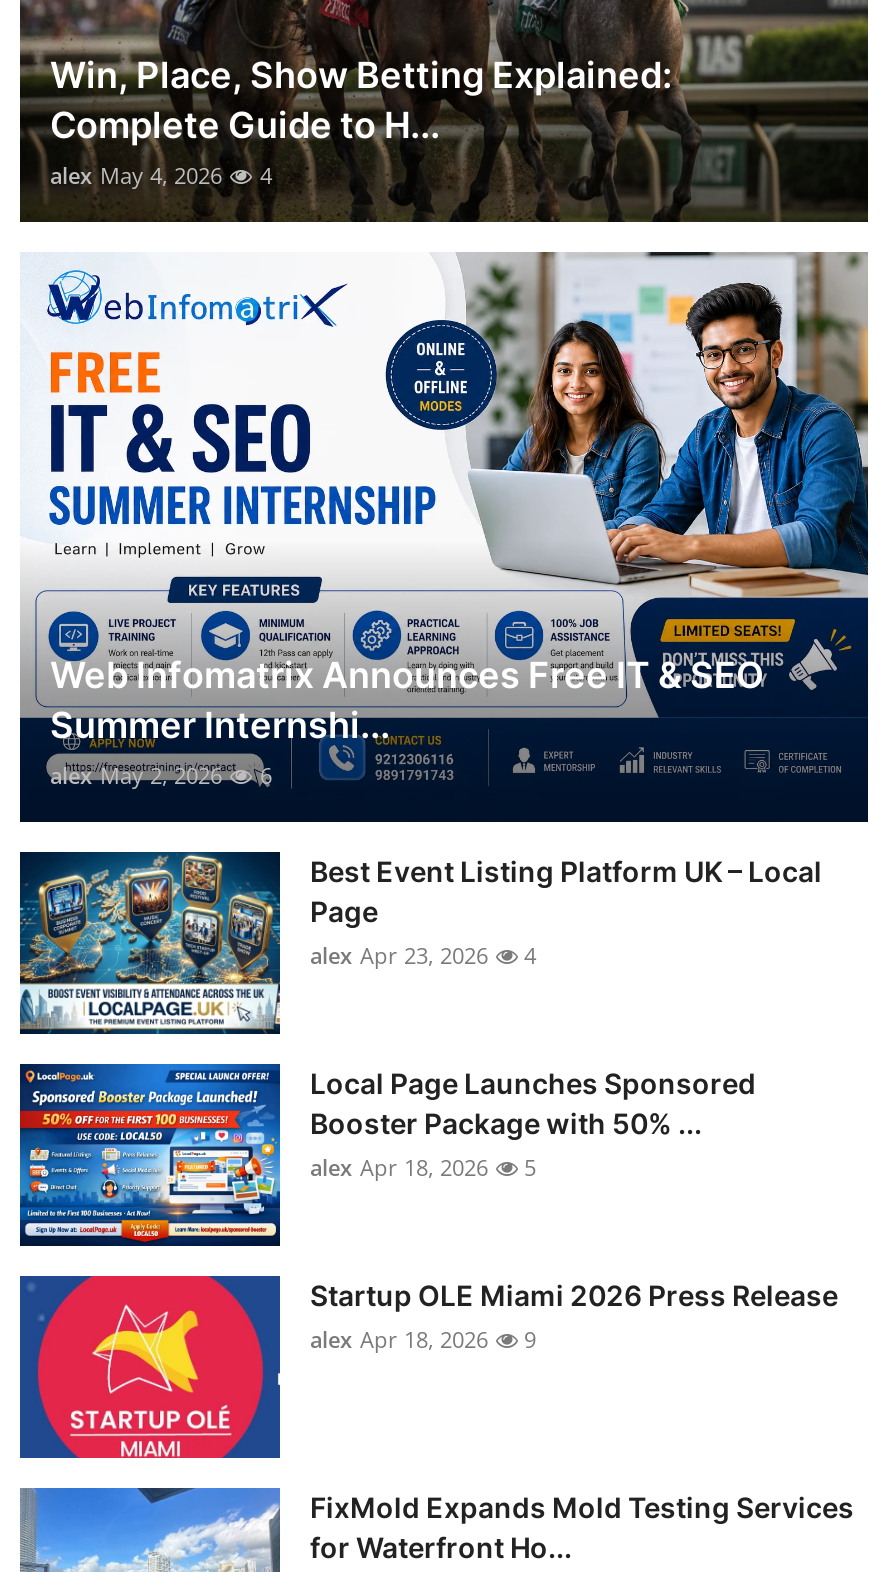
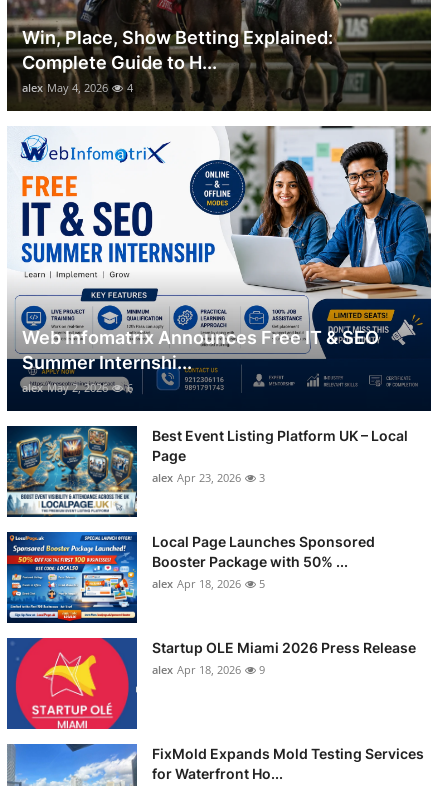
- alex Apr 23, 2026 4
+ alex Apr 23, 2026 3
